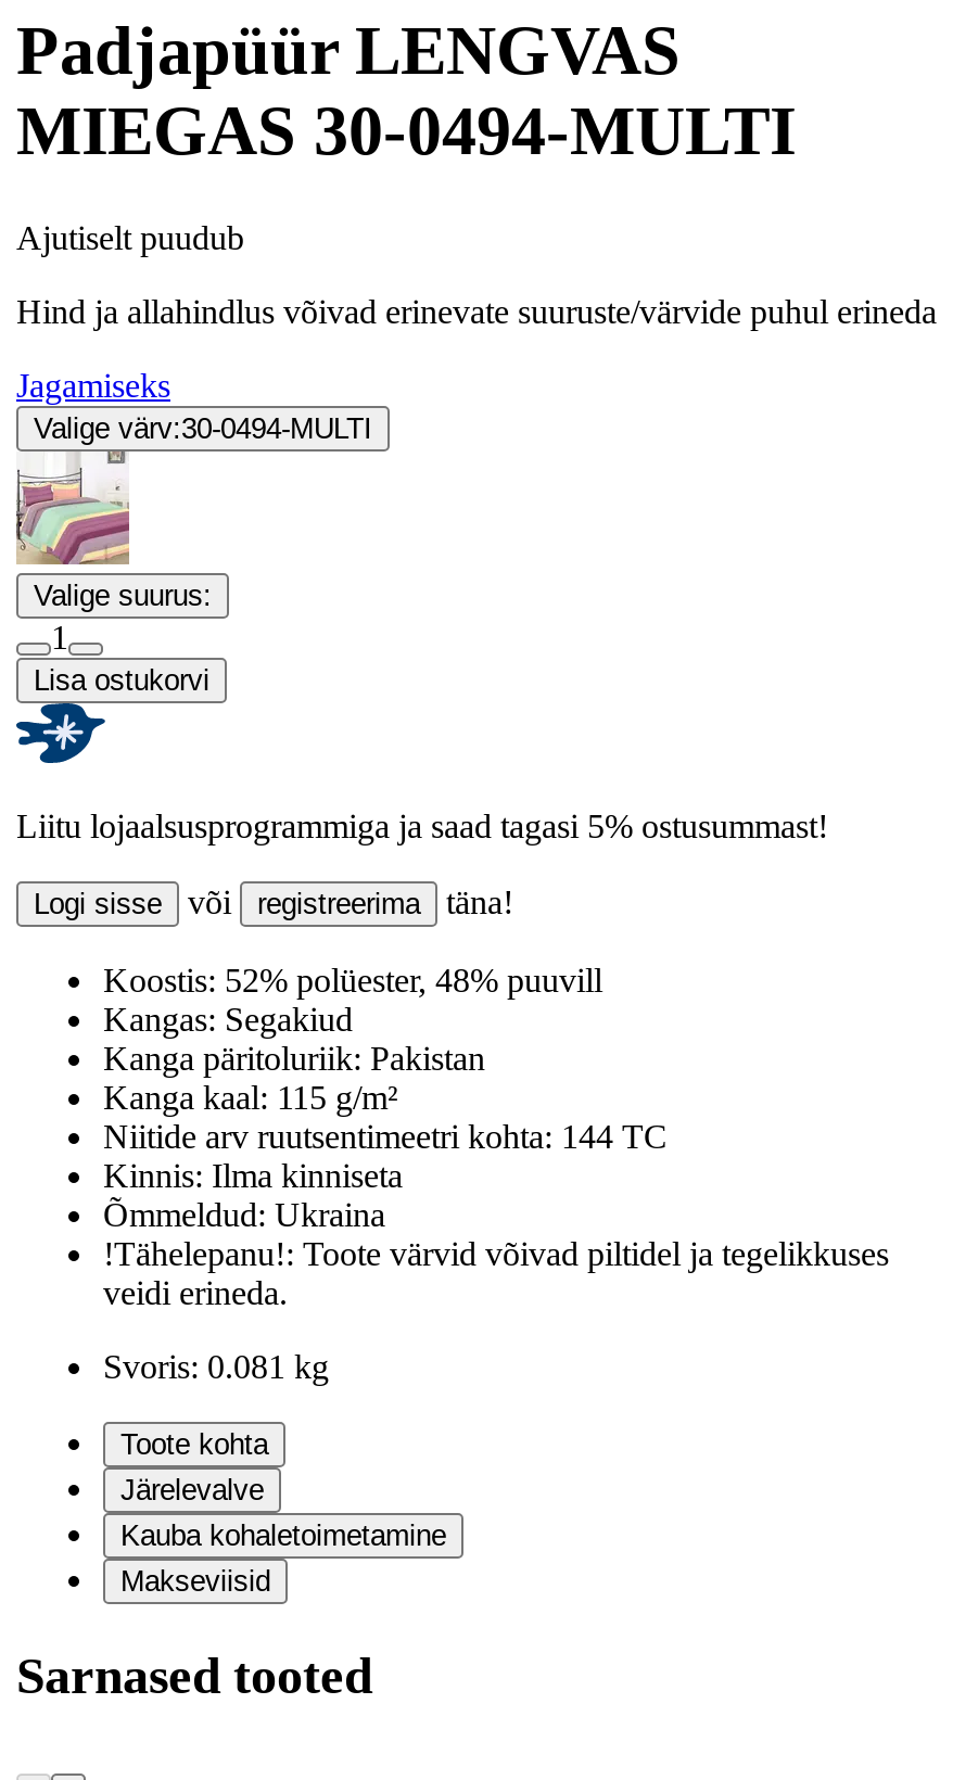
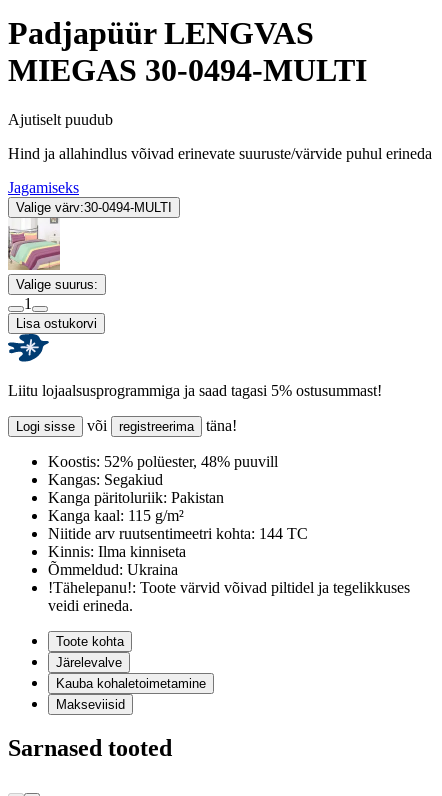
- Svoris: 0.081 kg
